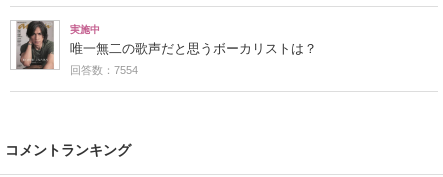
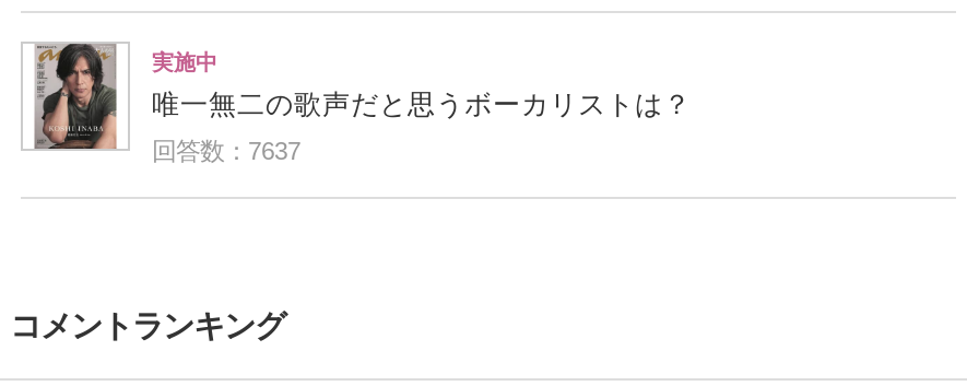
- 回答数：7554
+ 回答数：7637
